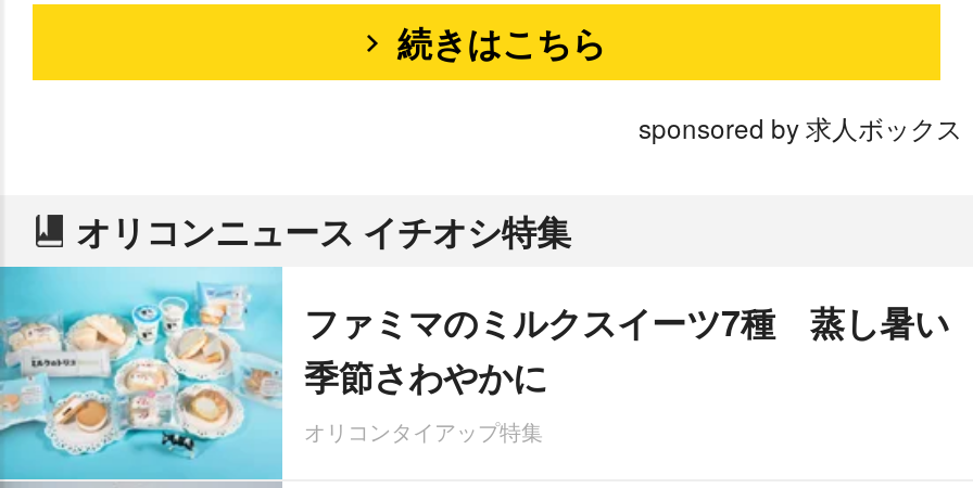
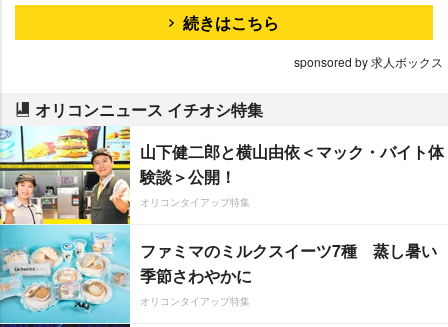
+ [image]
+ 山下健二郎と横山由依＜マック・バイト体
+ 験談＞公開！
+ オリコンタイアップ特集
